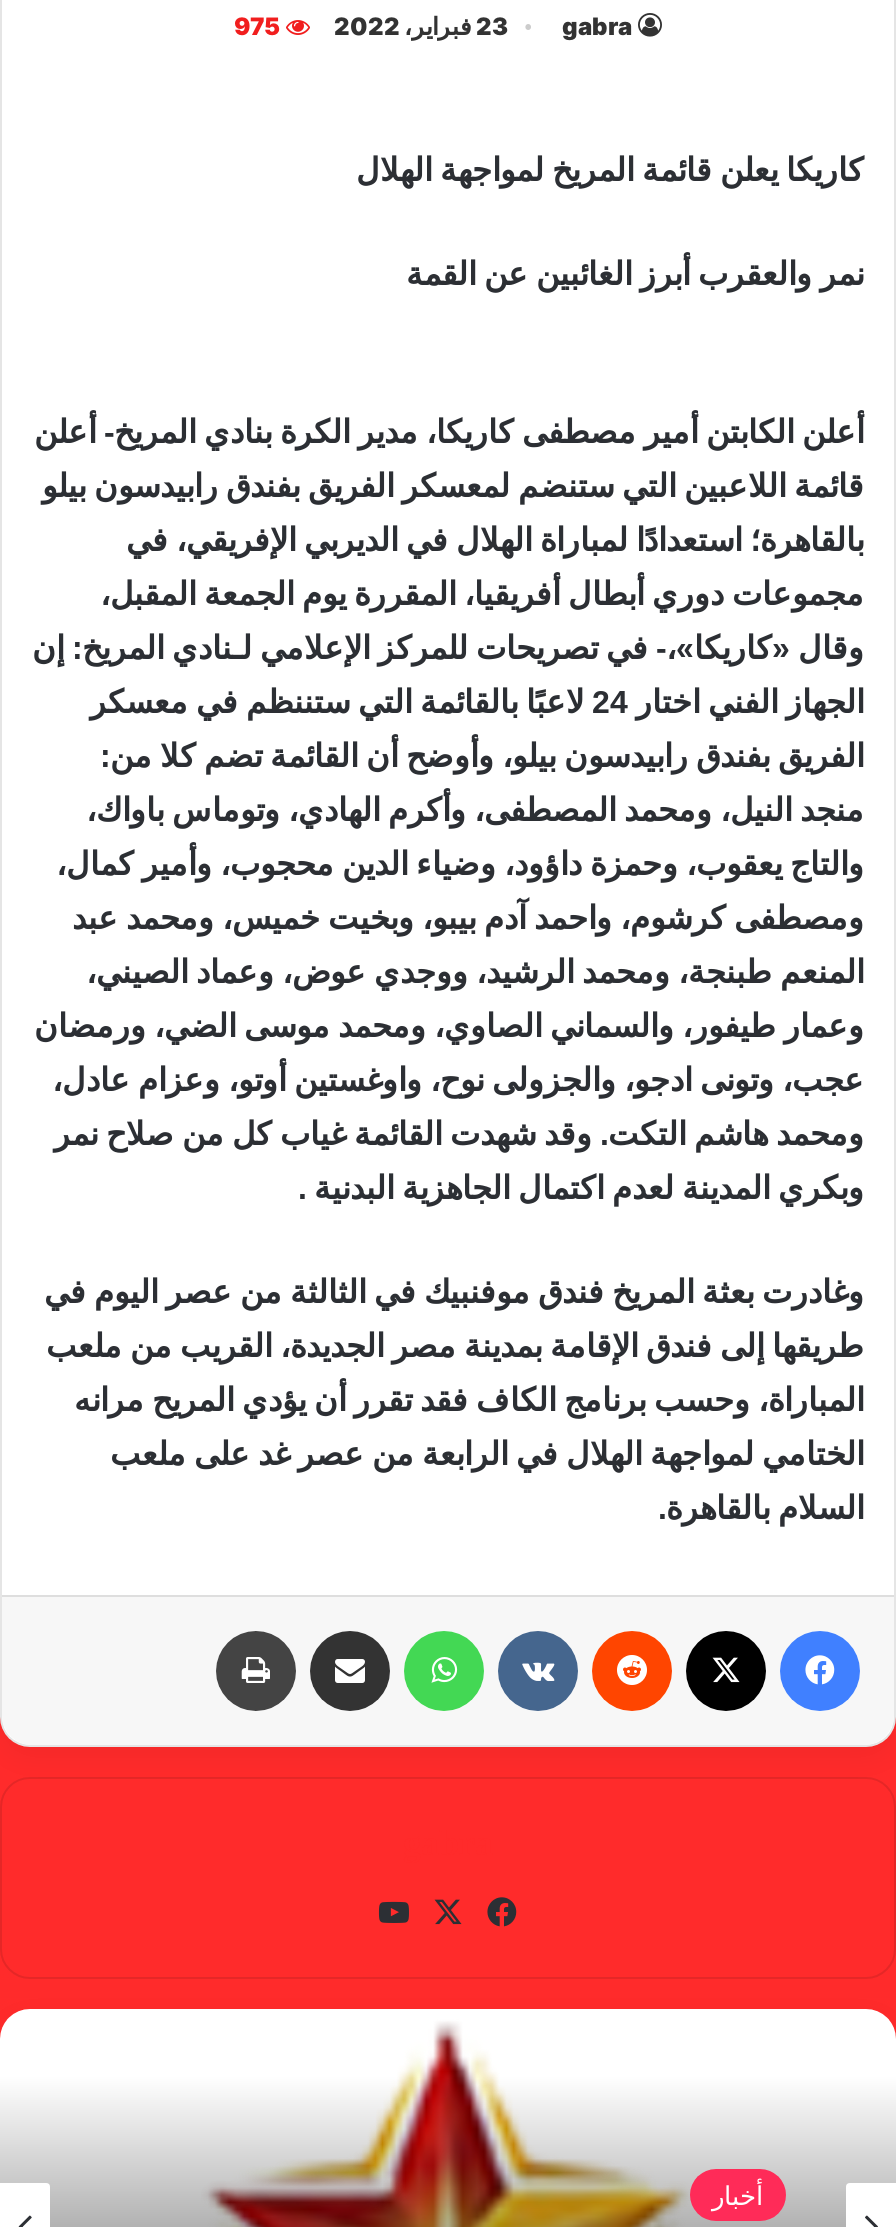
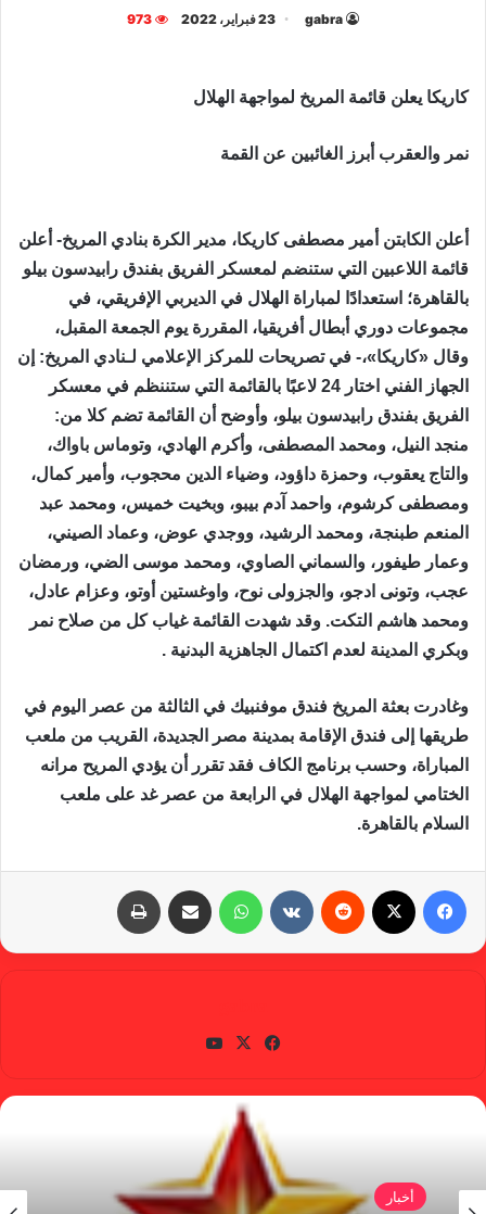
- 975
+ 973
